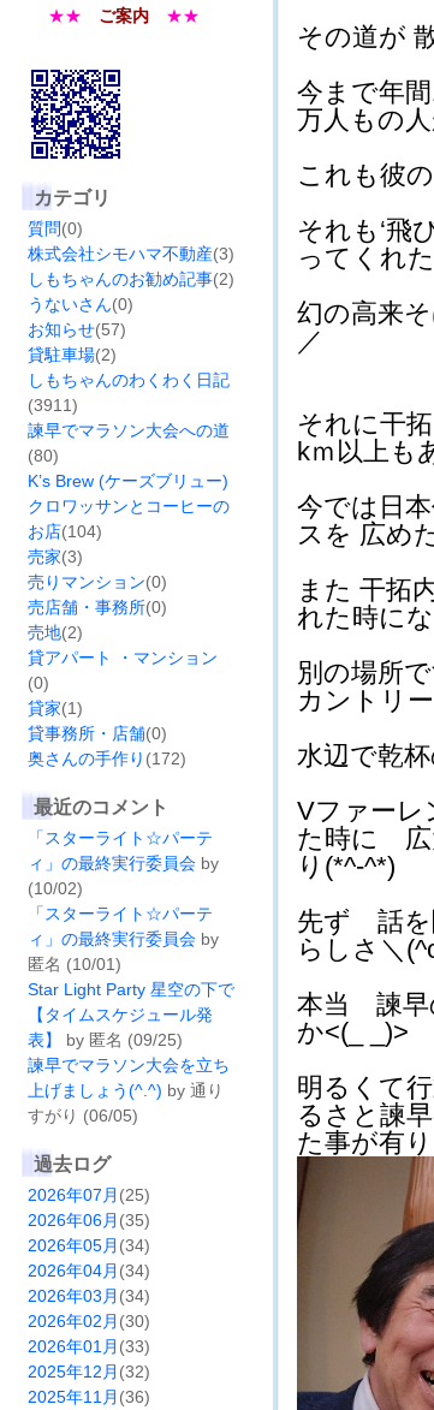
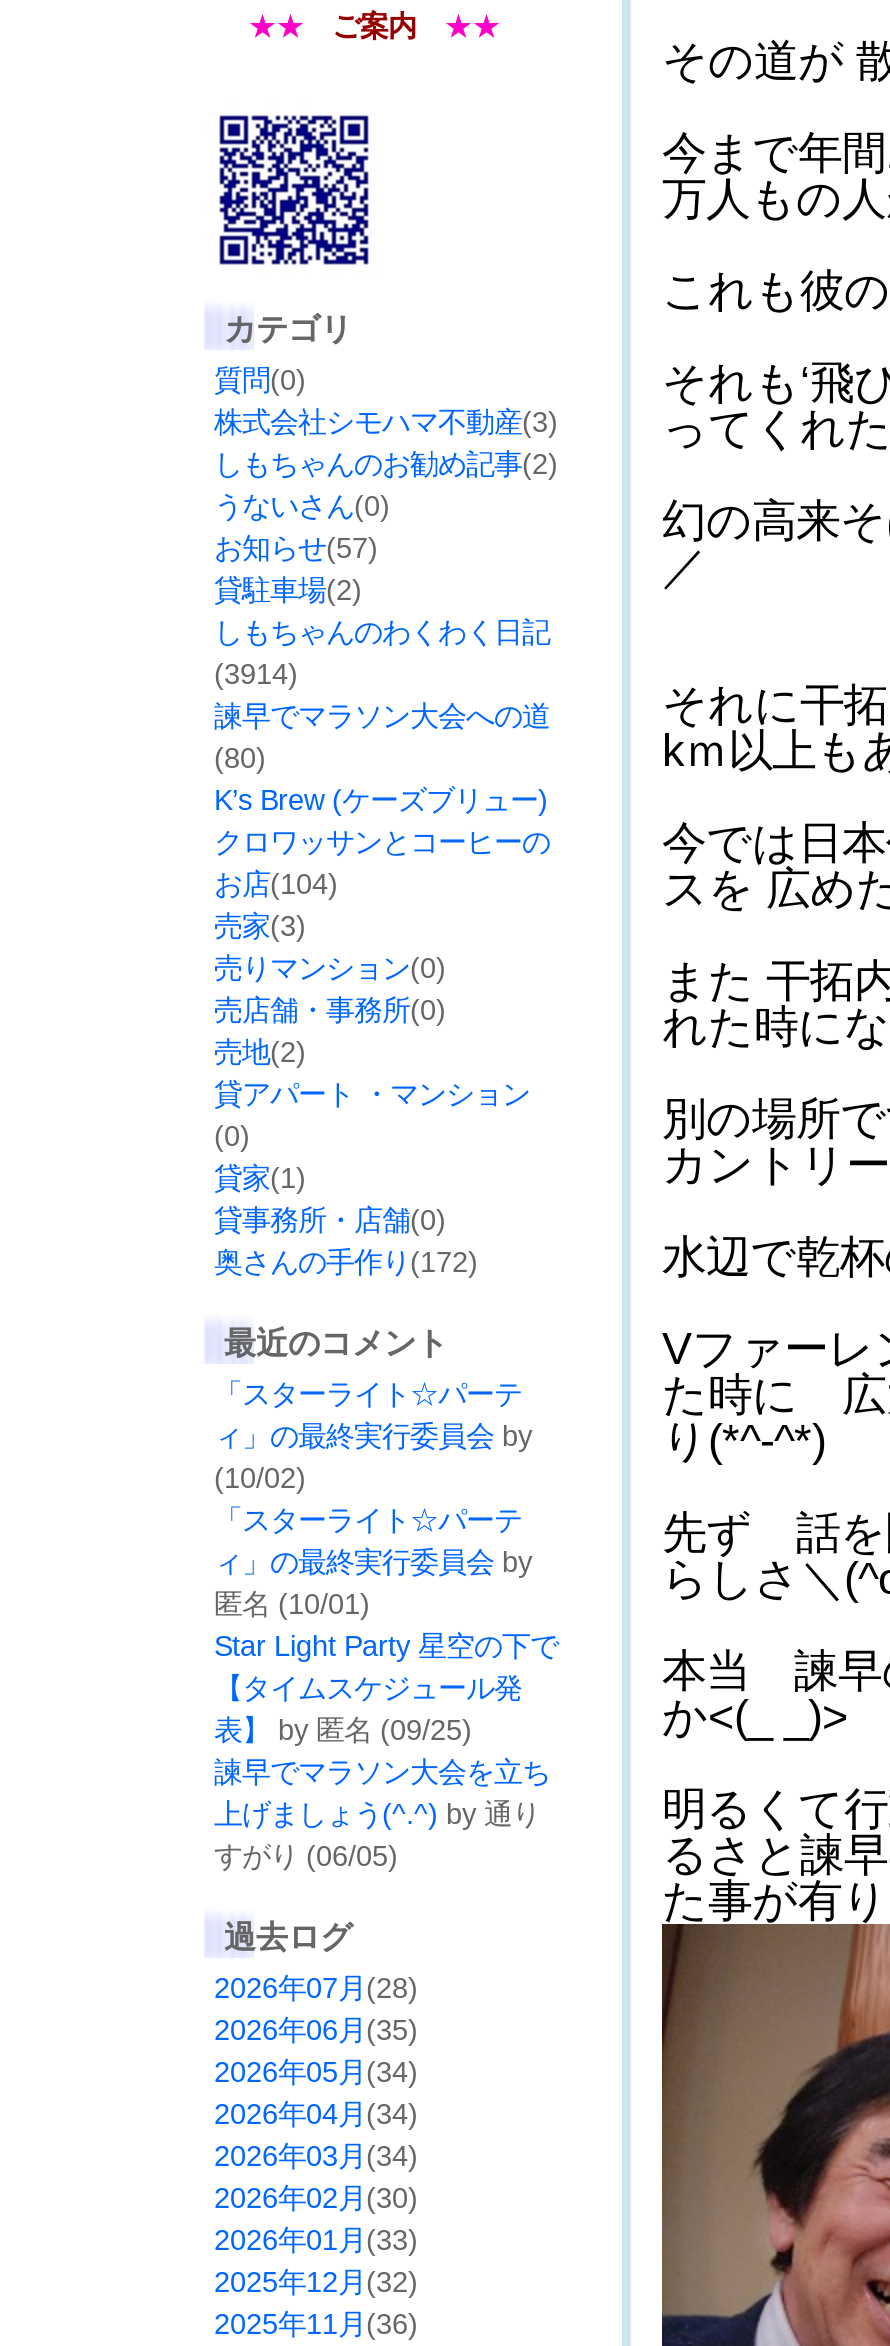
- (3911)
+ (3914)

- 2026年07月(25)
+ 2026年07月(28)
